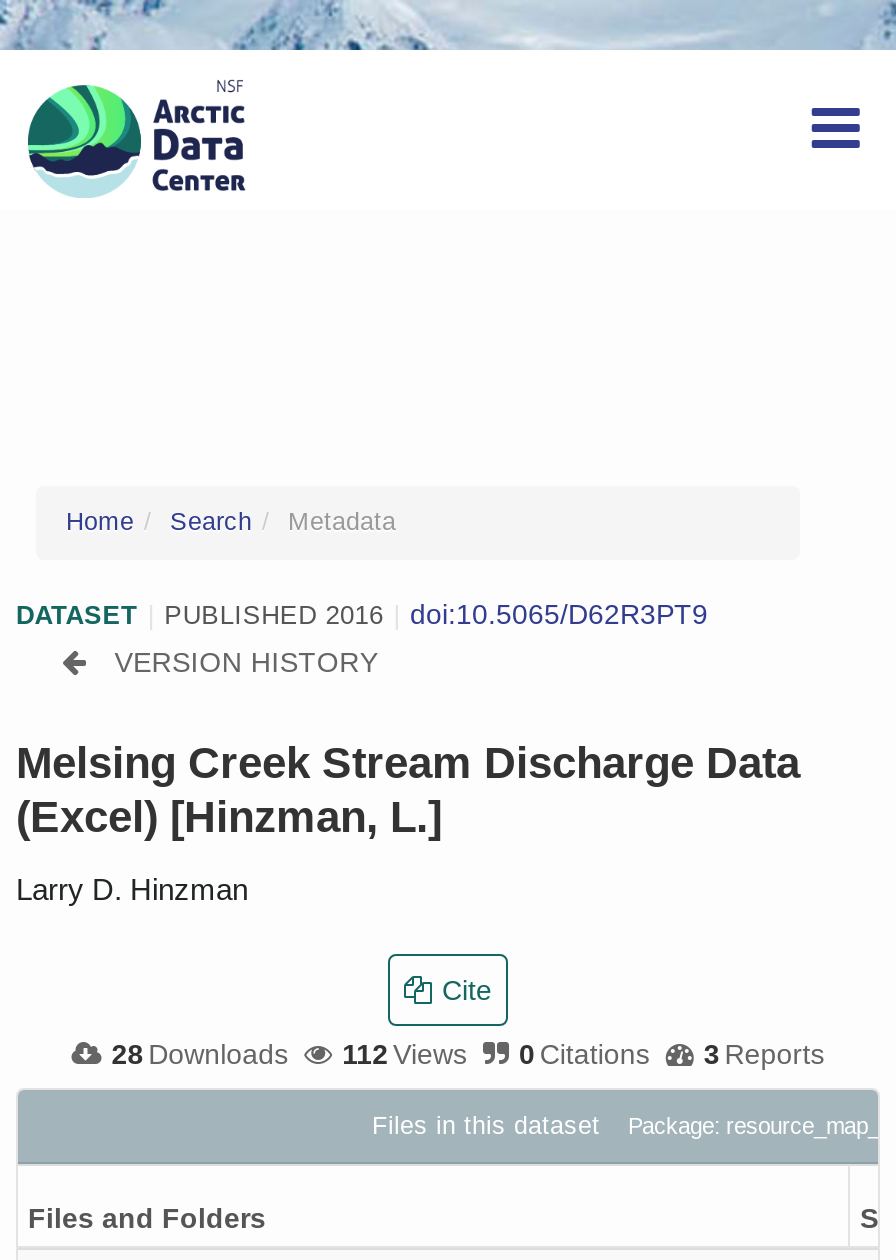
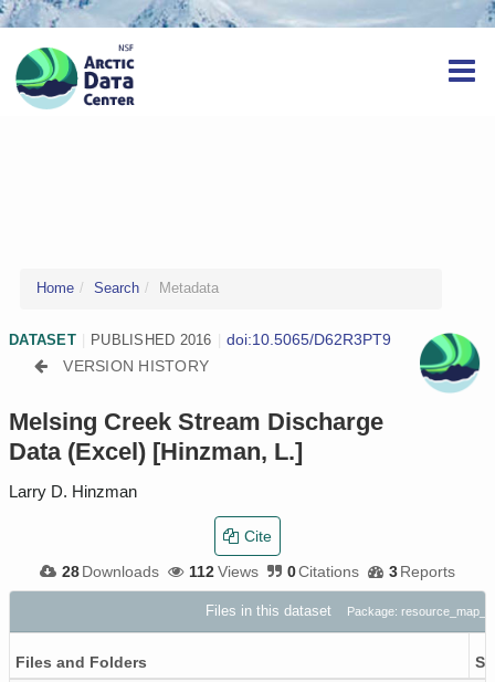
+ [image]
